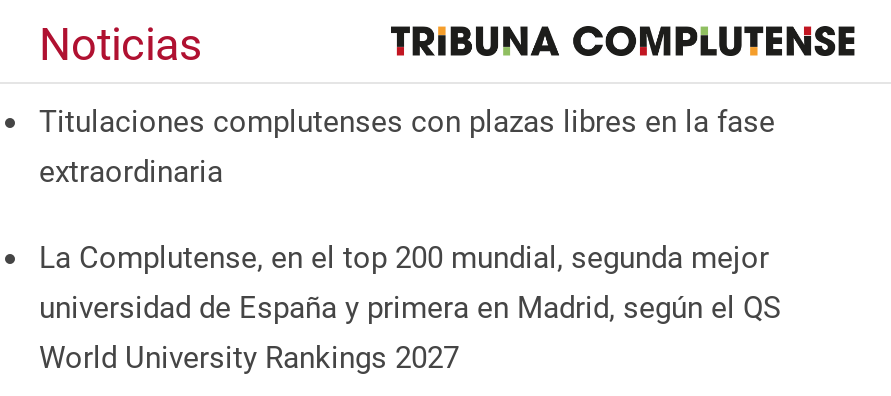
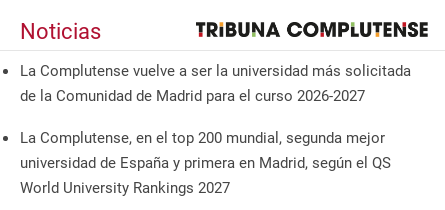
- Titulaciones complutenses con plazas libres en la fase
- extraordinaria
+ La Complutense vuelve a ser la universidad más solicitada
+ de la Comunidad de Madrid para el curso 2026-2027
